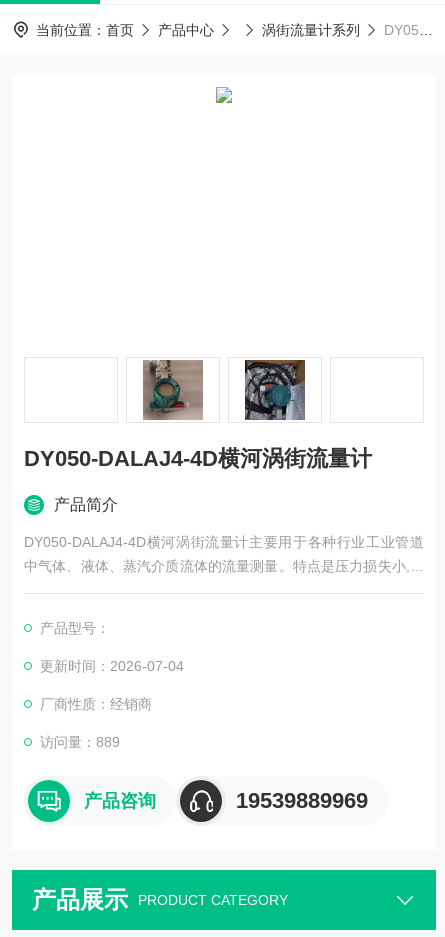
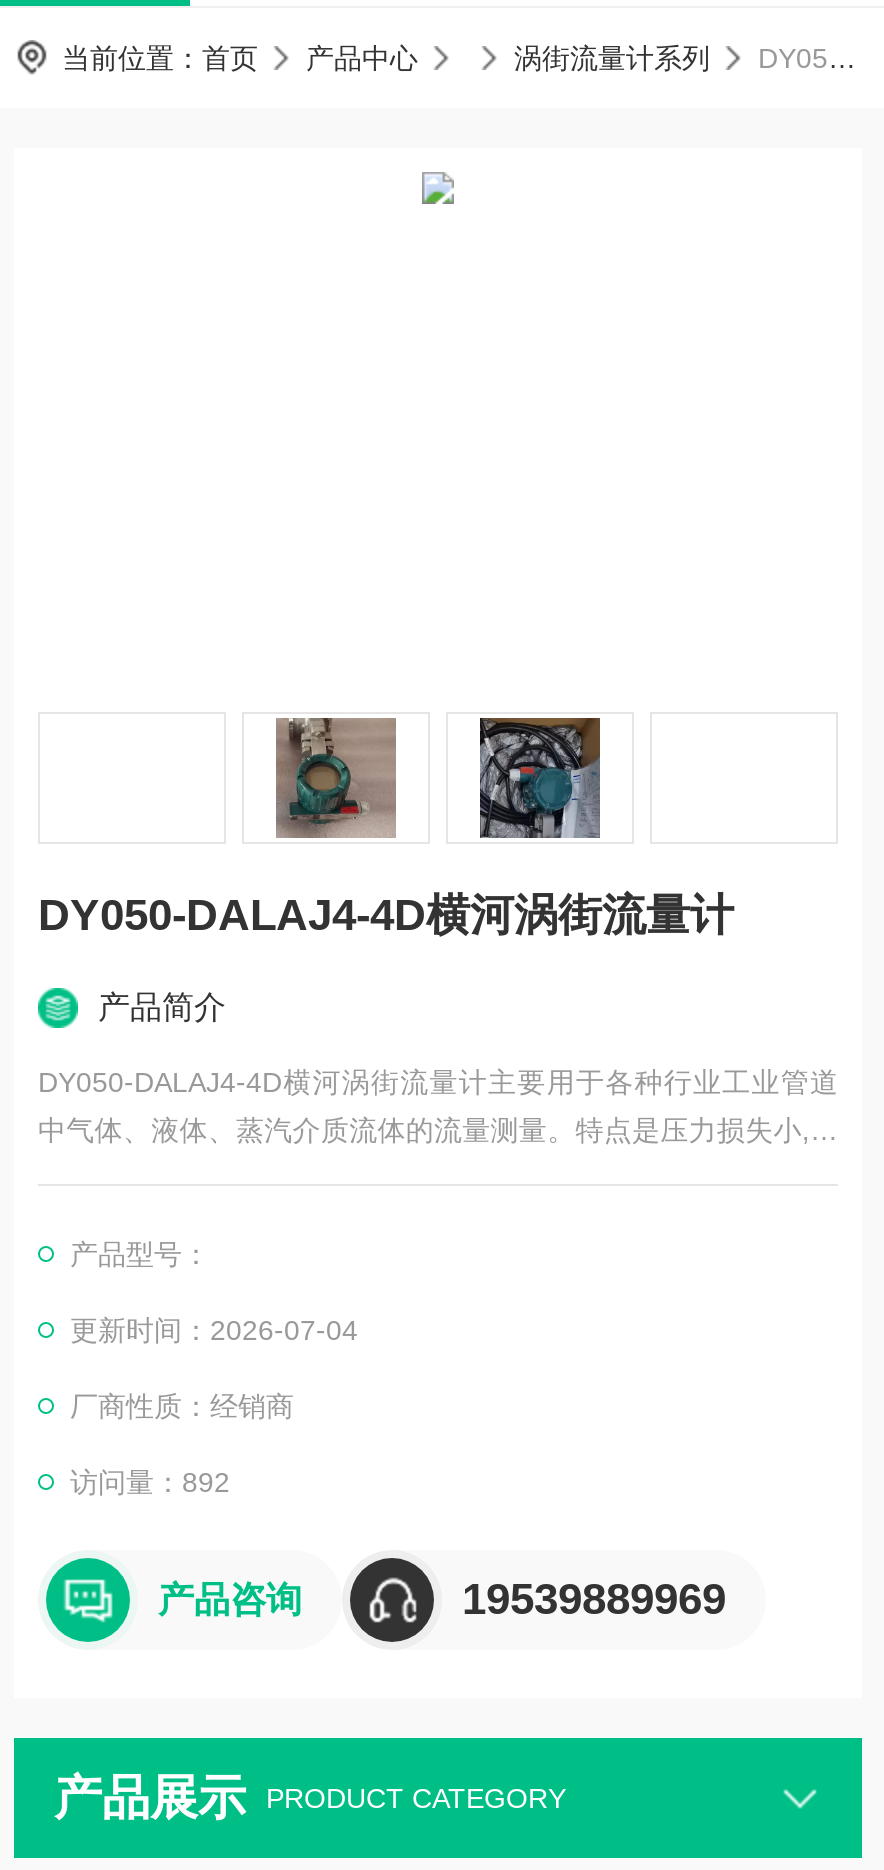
- 访问量：889
+ 访问量：892
